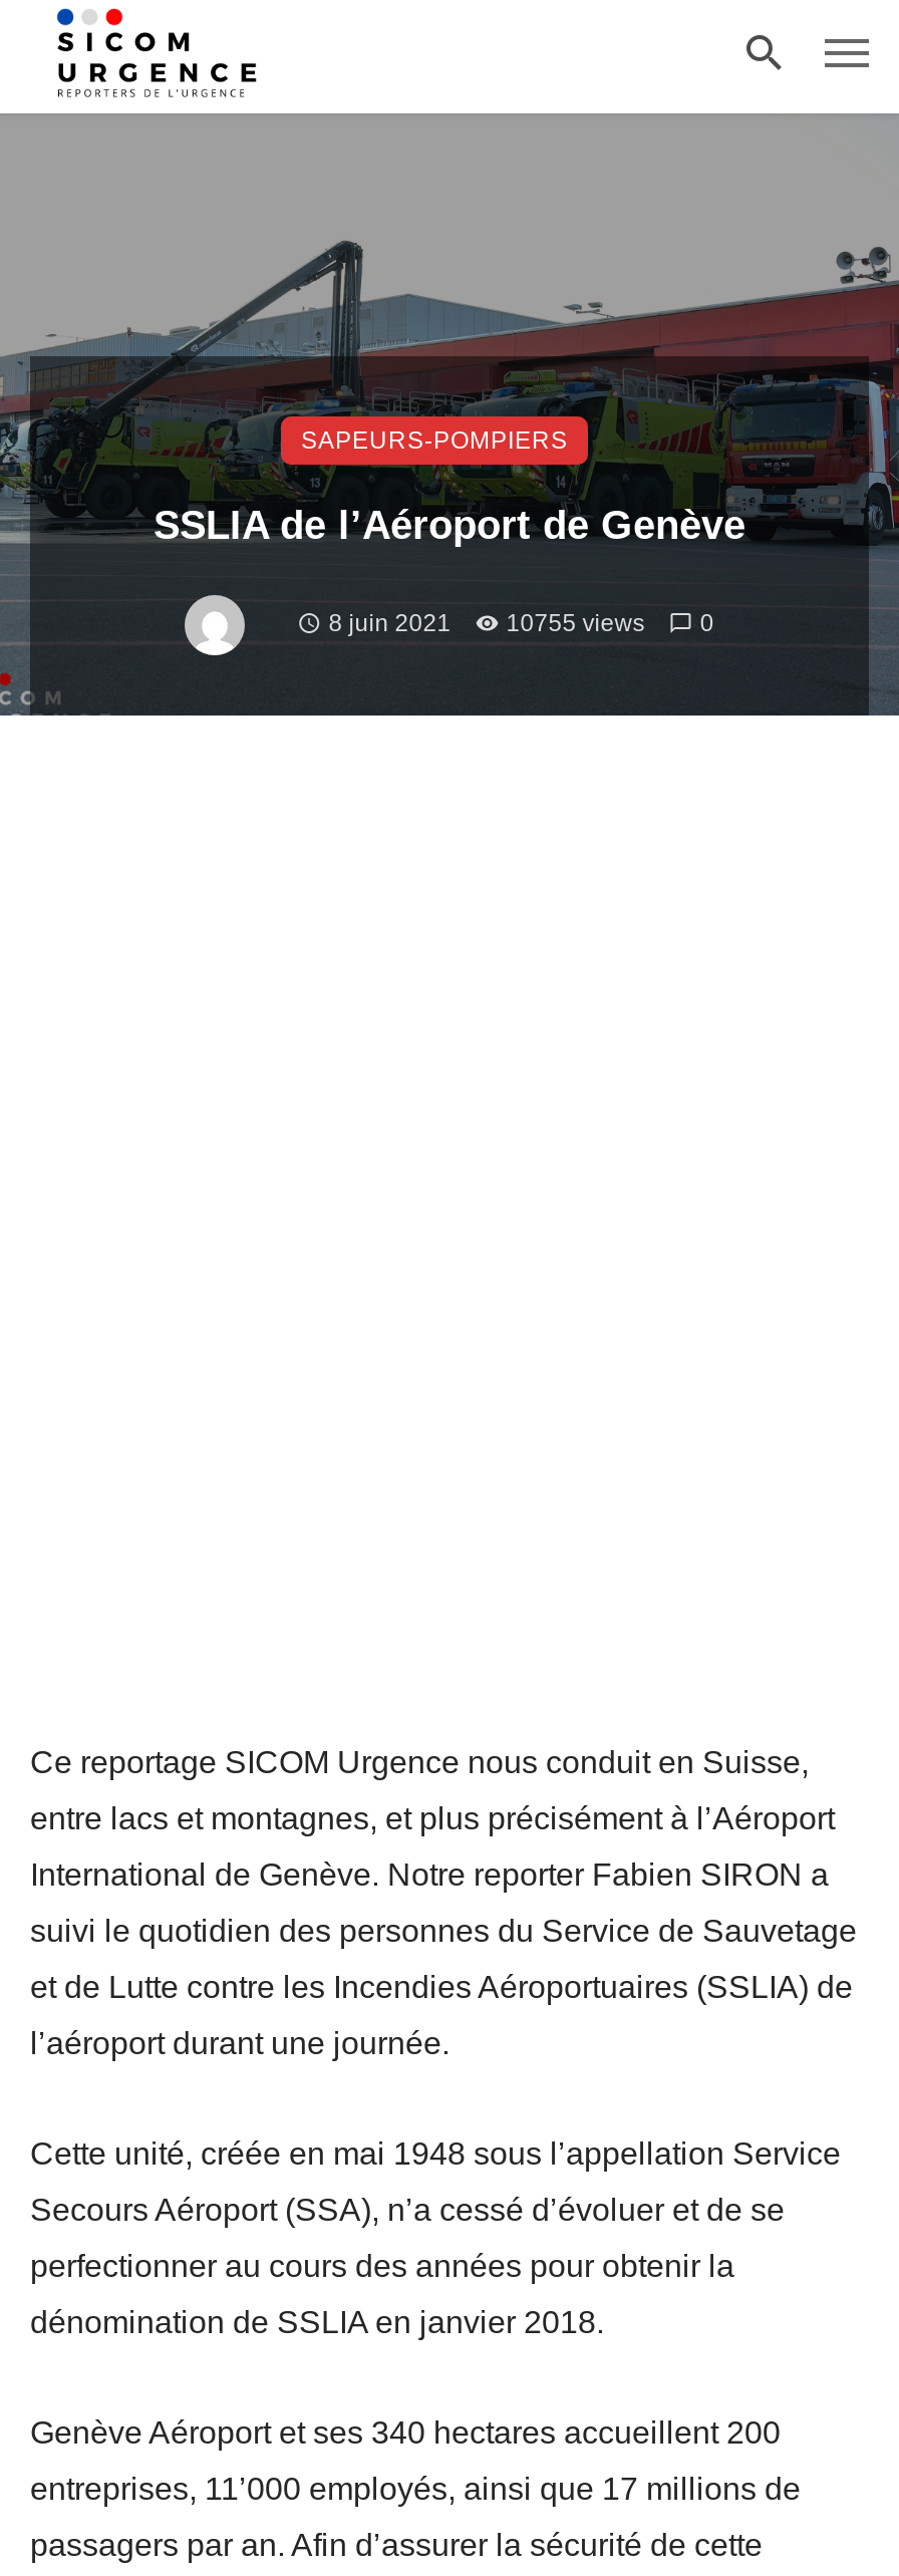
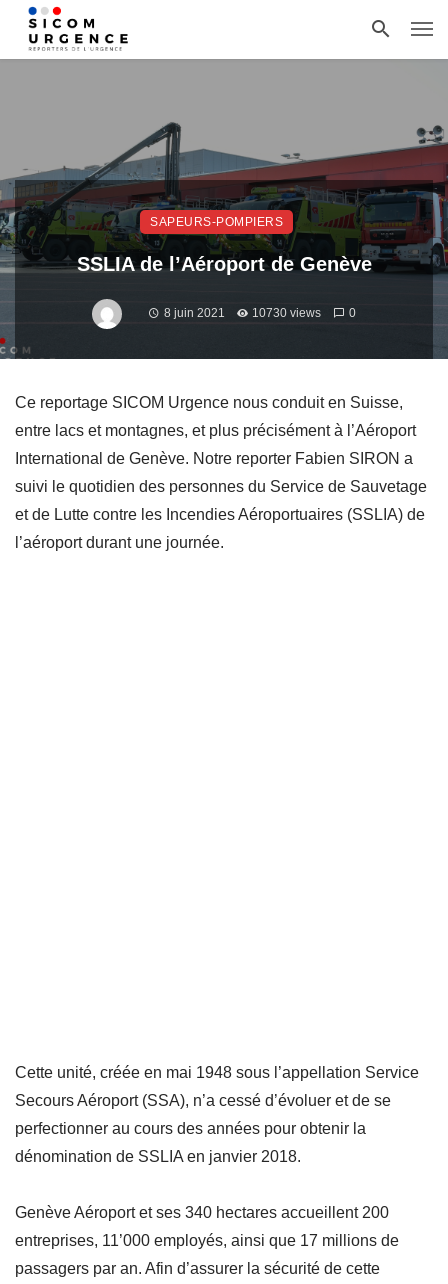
- 8 juin 2021 10755 views 0
+ 8 juin 2021 10730 views 0

moved up: Ce reportage SICOM Urgence nous conduit en Suisse, | entre lacs et montagnes, et plus précisément à l’Aéroport | International de Genève. Notre reporter Fabien SIRON a | suivi le quotidien des personnes du Service de Sauvetage | et de Lutte contre les Incendies Aéroportuaires (SSLIA) de | l’aéroport durant une journée.
